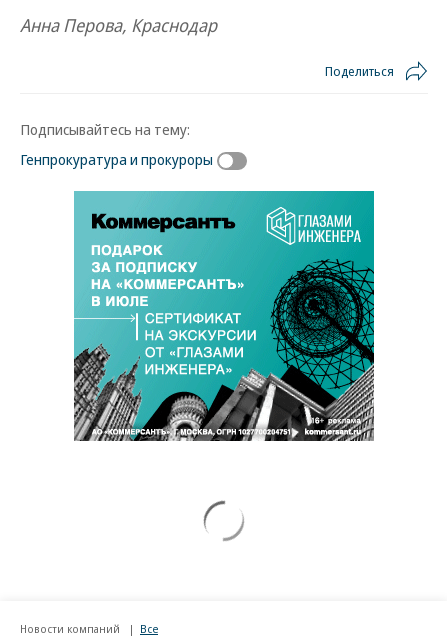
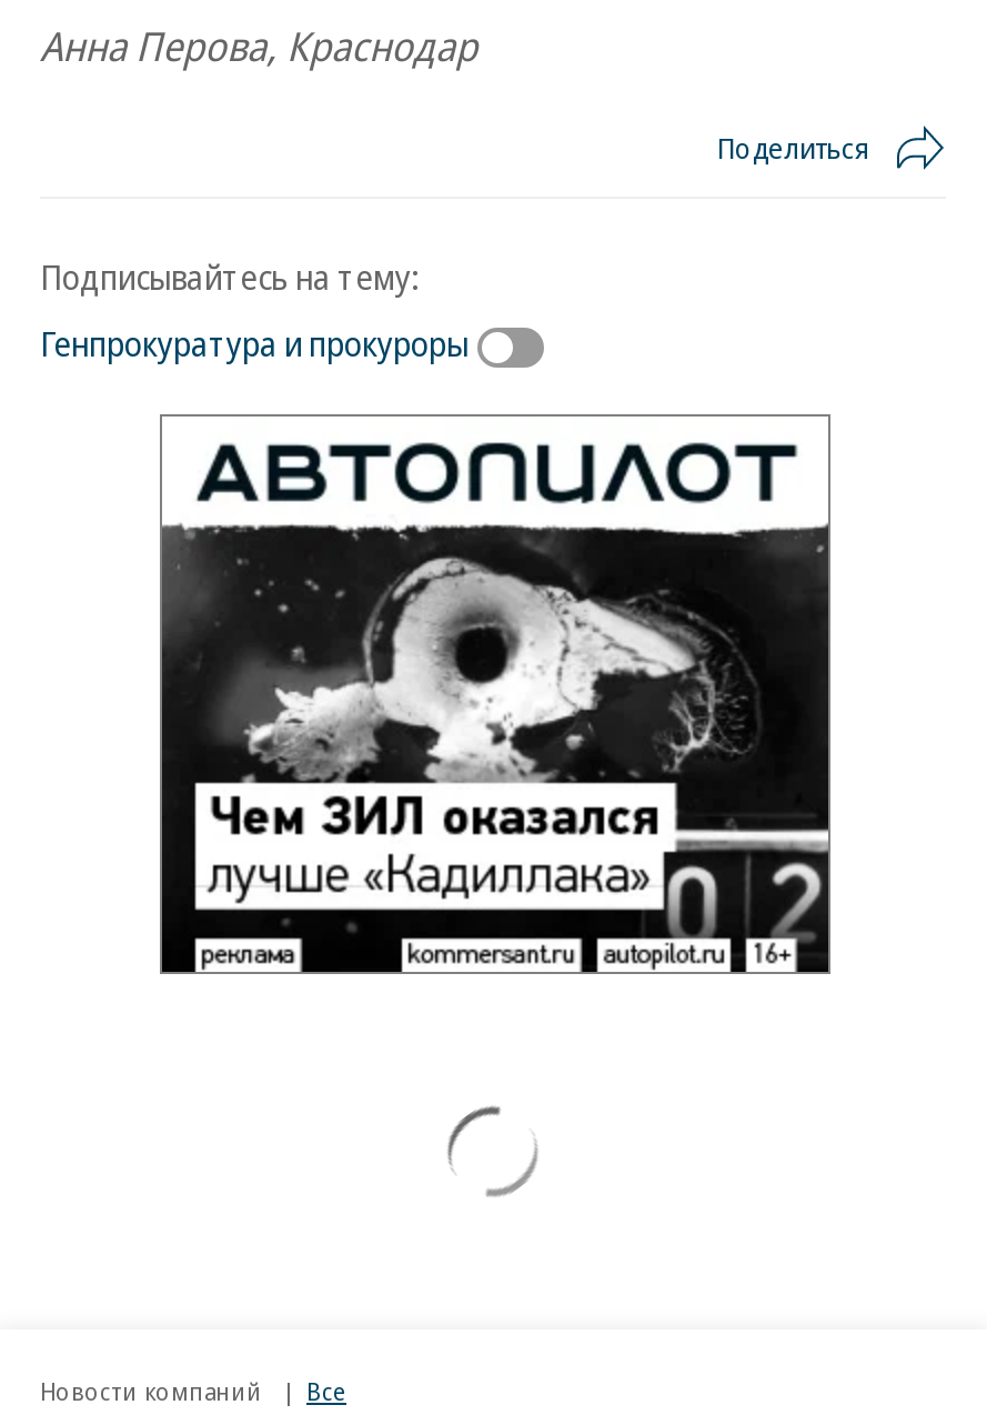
- [image]
+ [image]
